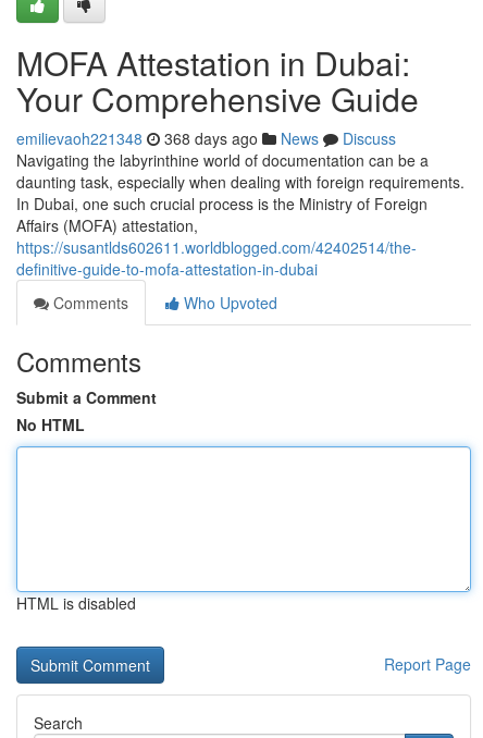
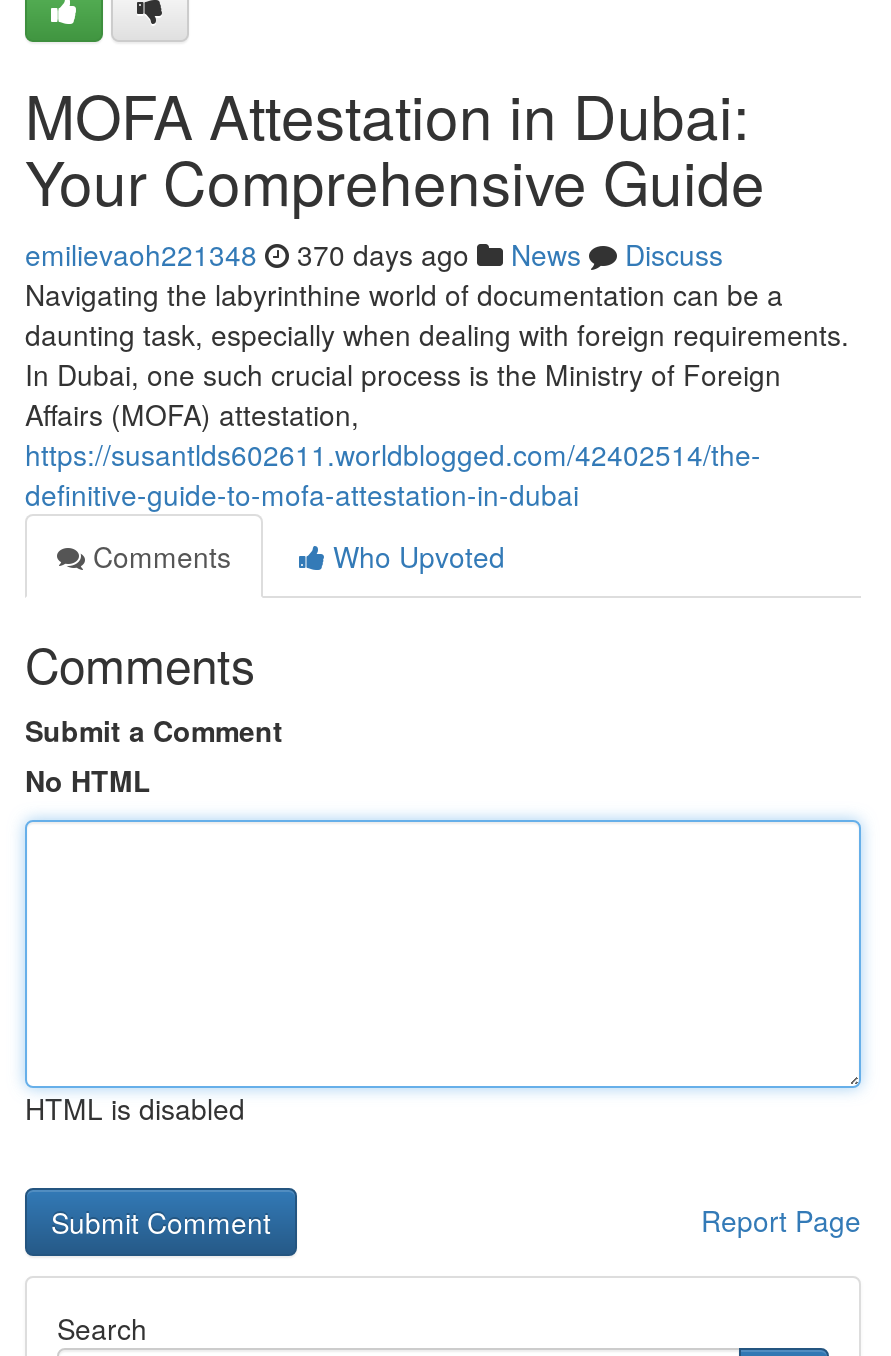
- emilievaoh221348 368 days ago News Discuss
+ emilievaoh221348 370 days ago News Discuss
